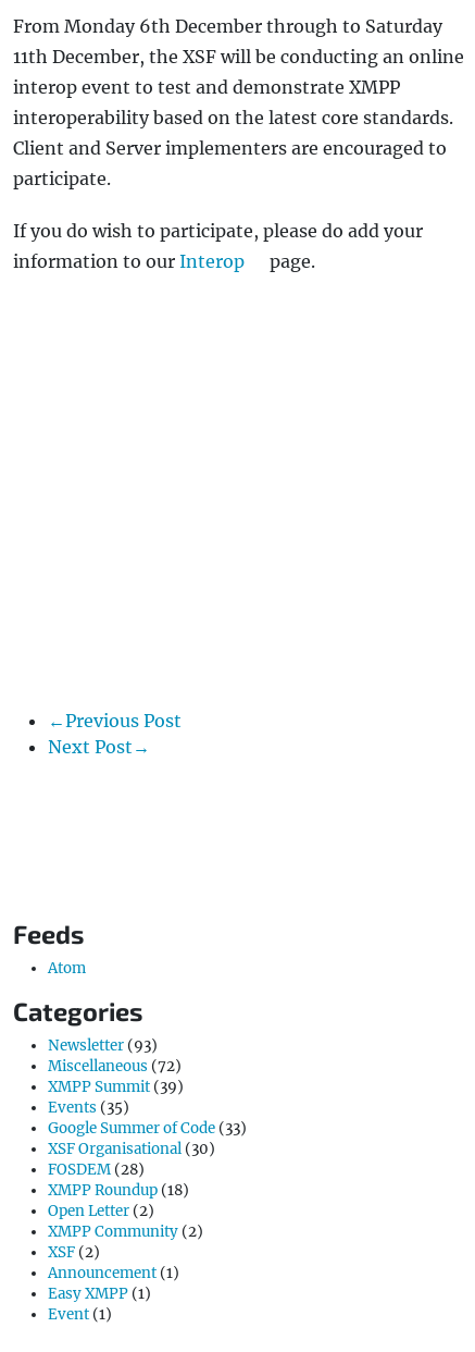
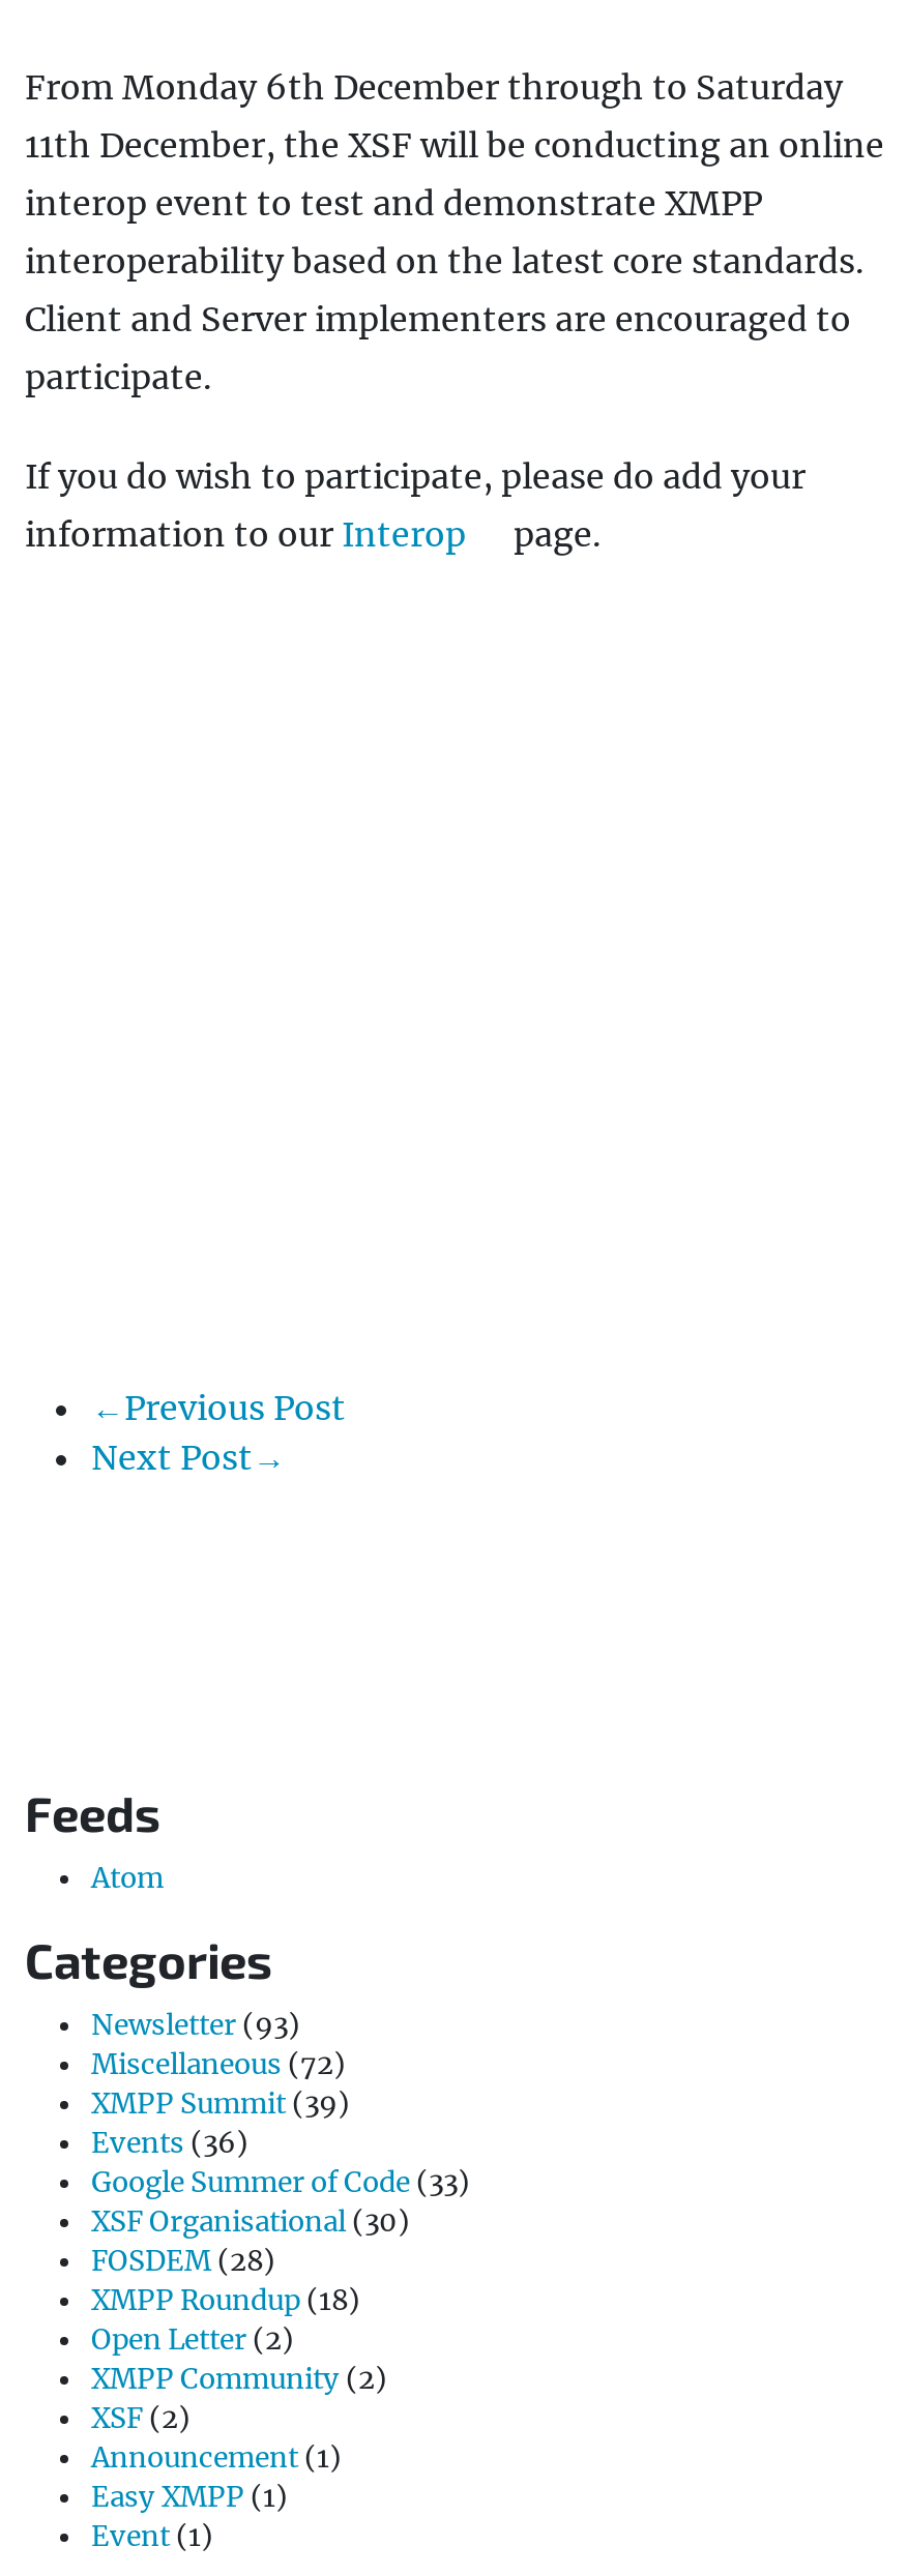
- Events (35)
+ Events (36)
